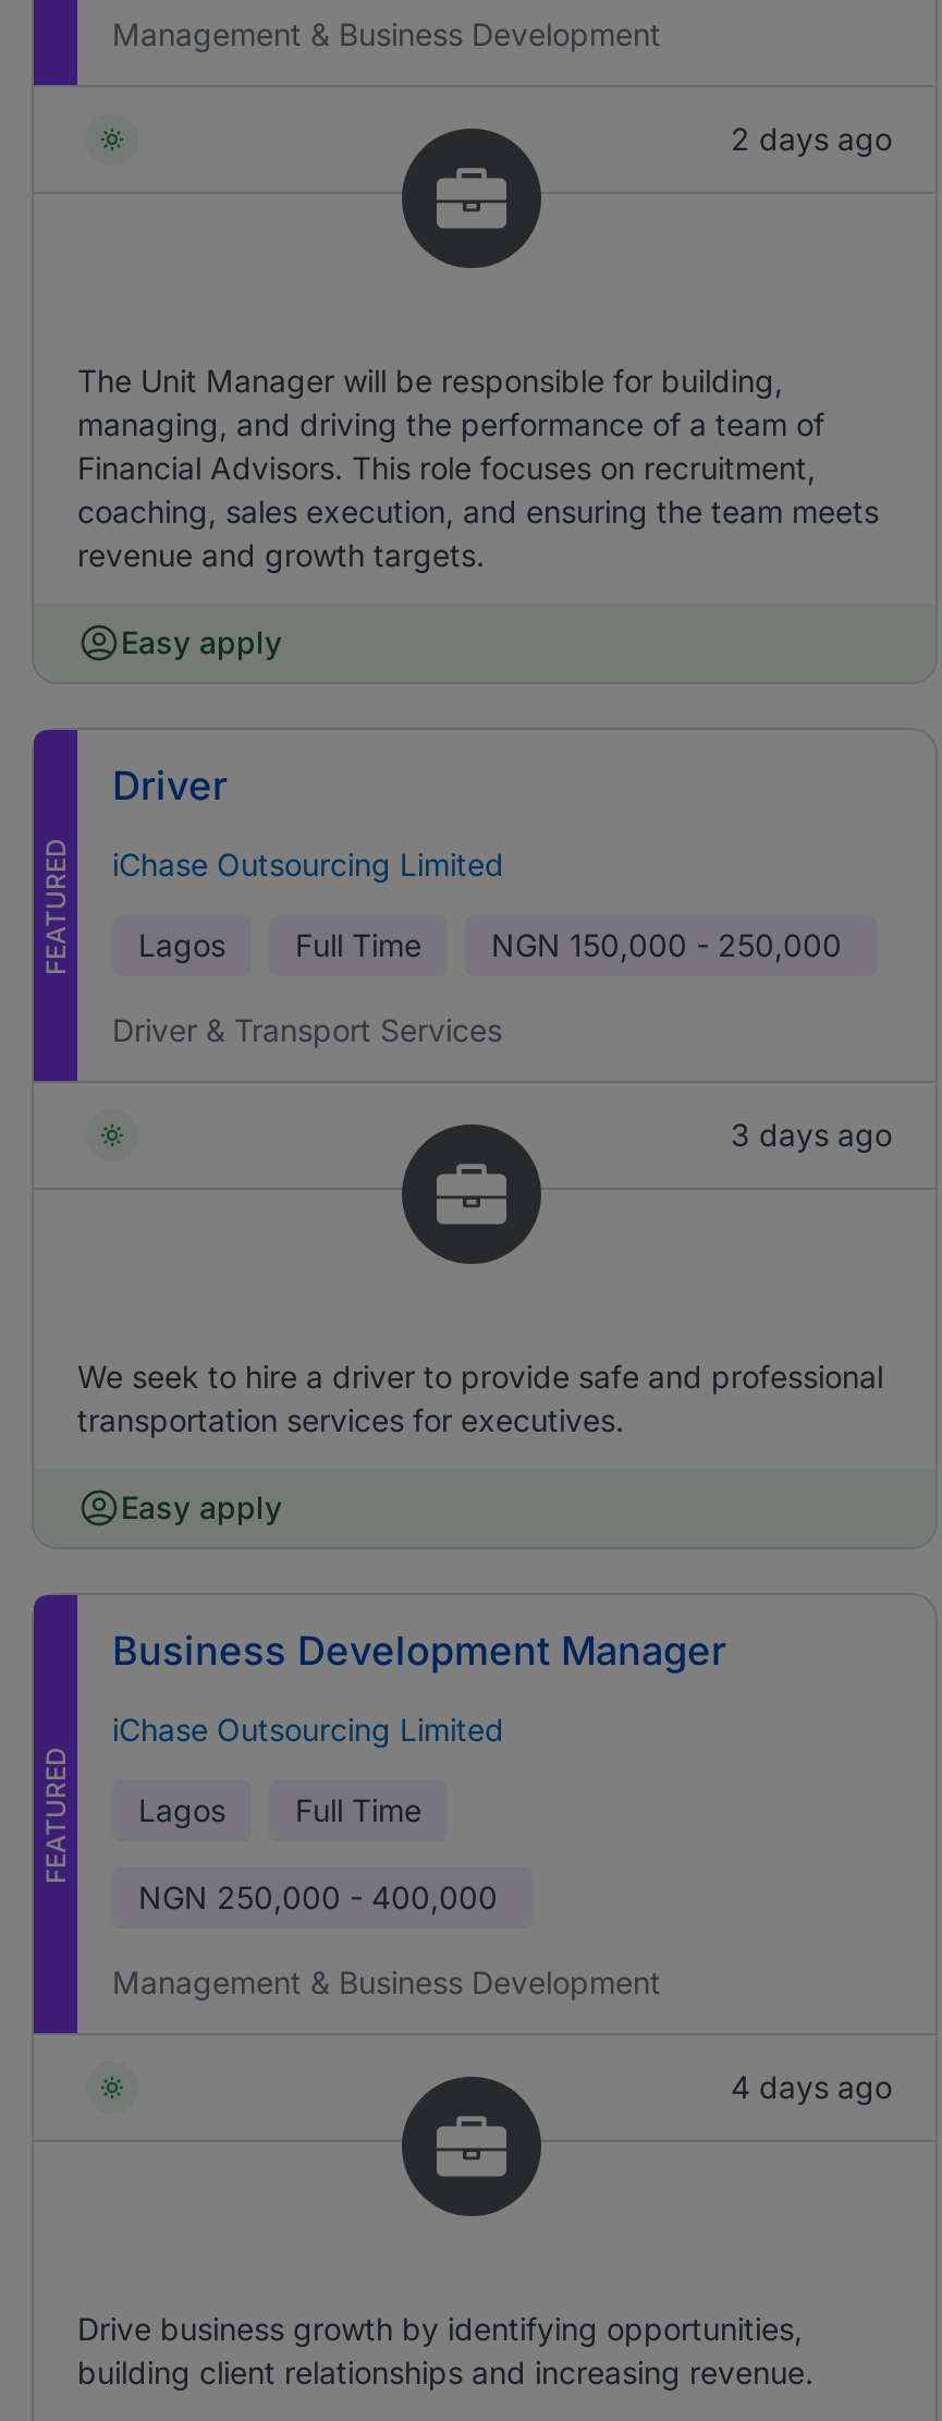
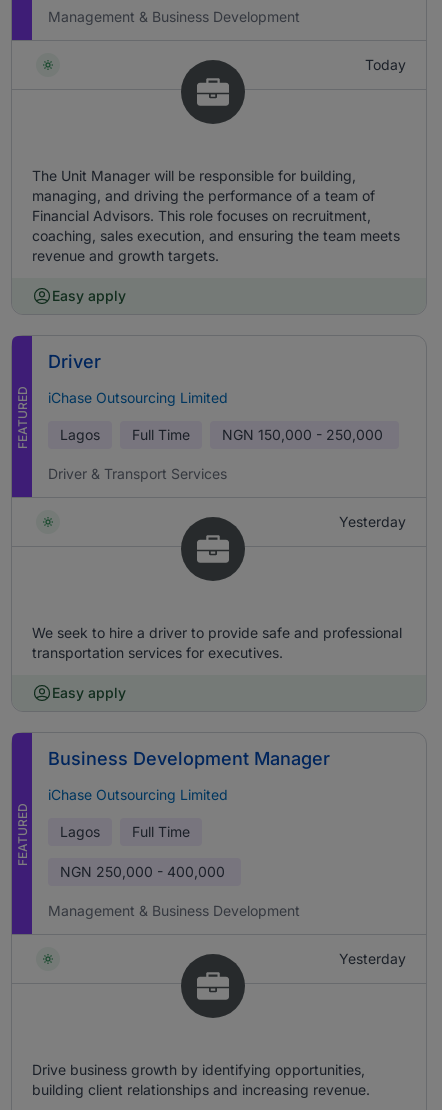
- 2 days ago
+ Today

- 3 days ago
+ Yesterday

- 4 days ago
+ Yesterday
